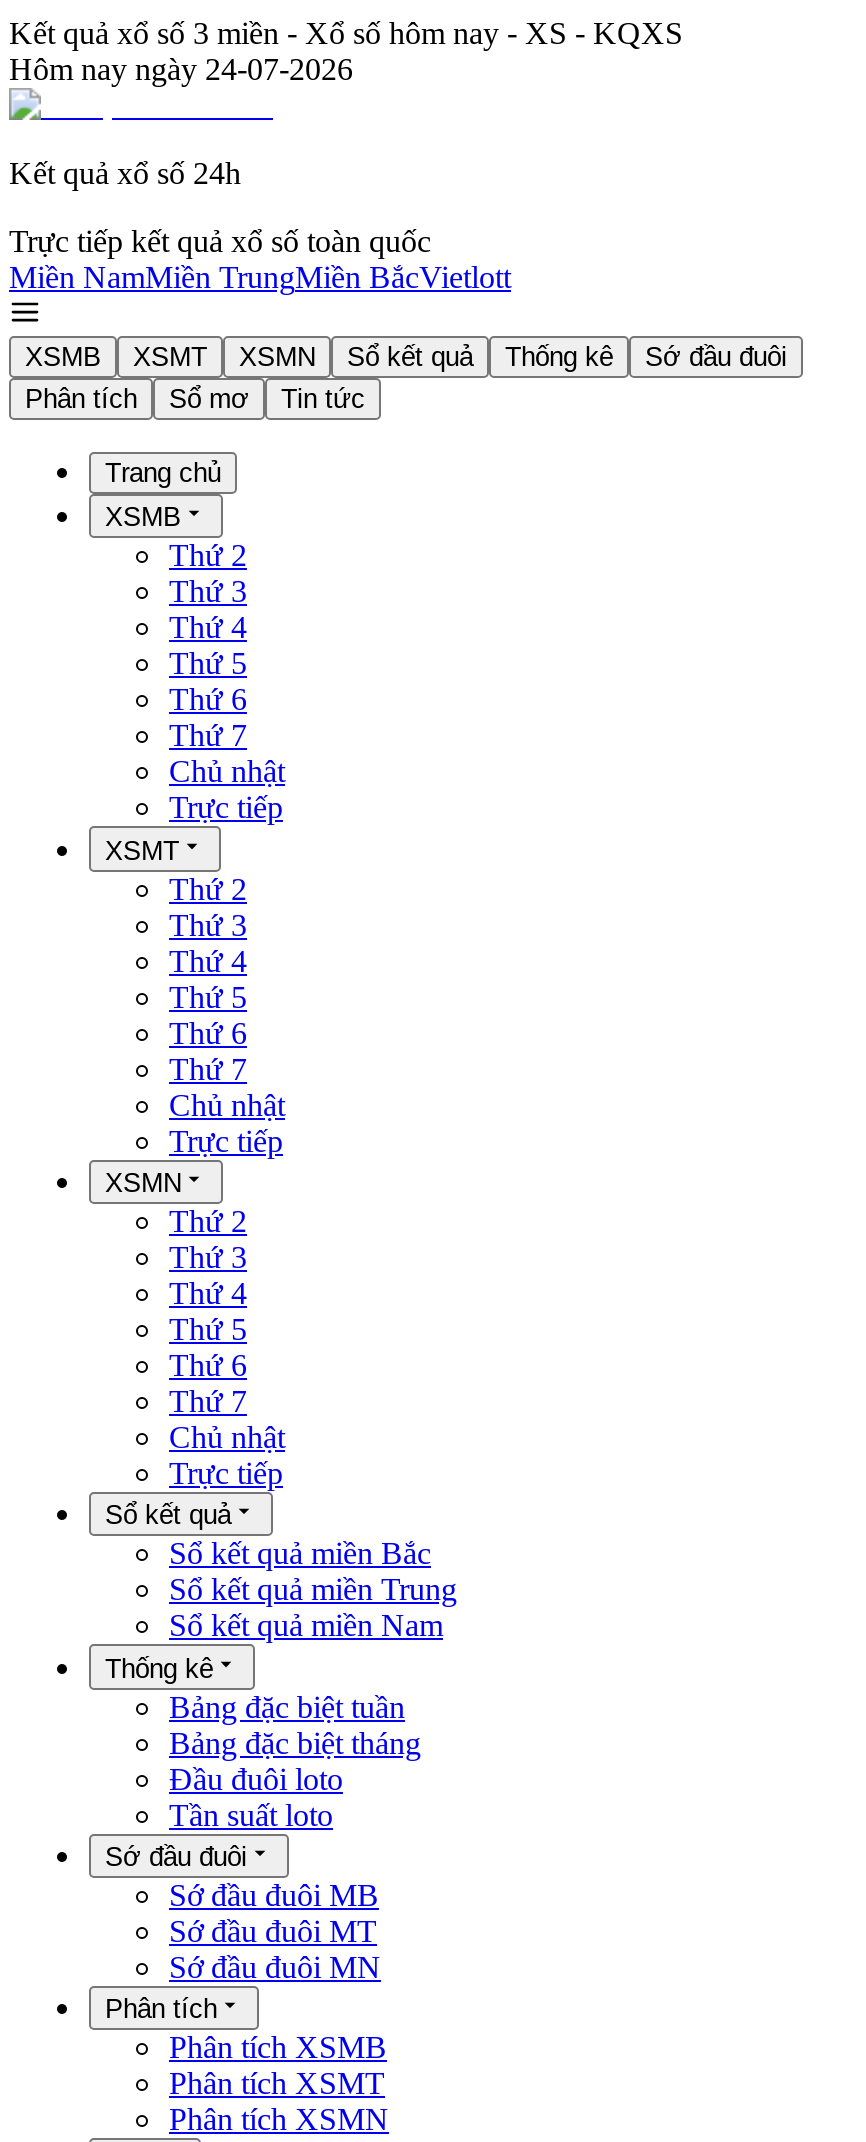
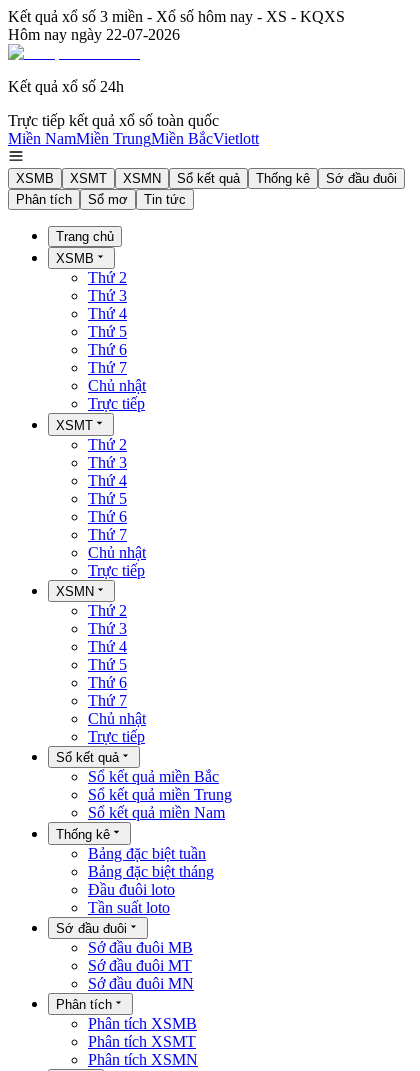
- Hôm nay ngày 24-07-2026
+ Hôm nay ngày 22-07-2026
